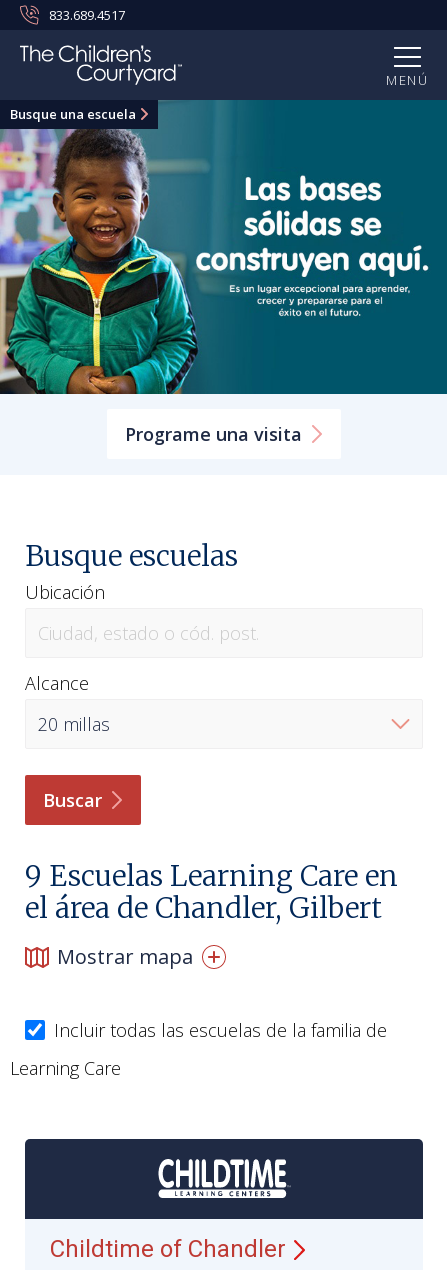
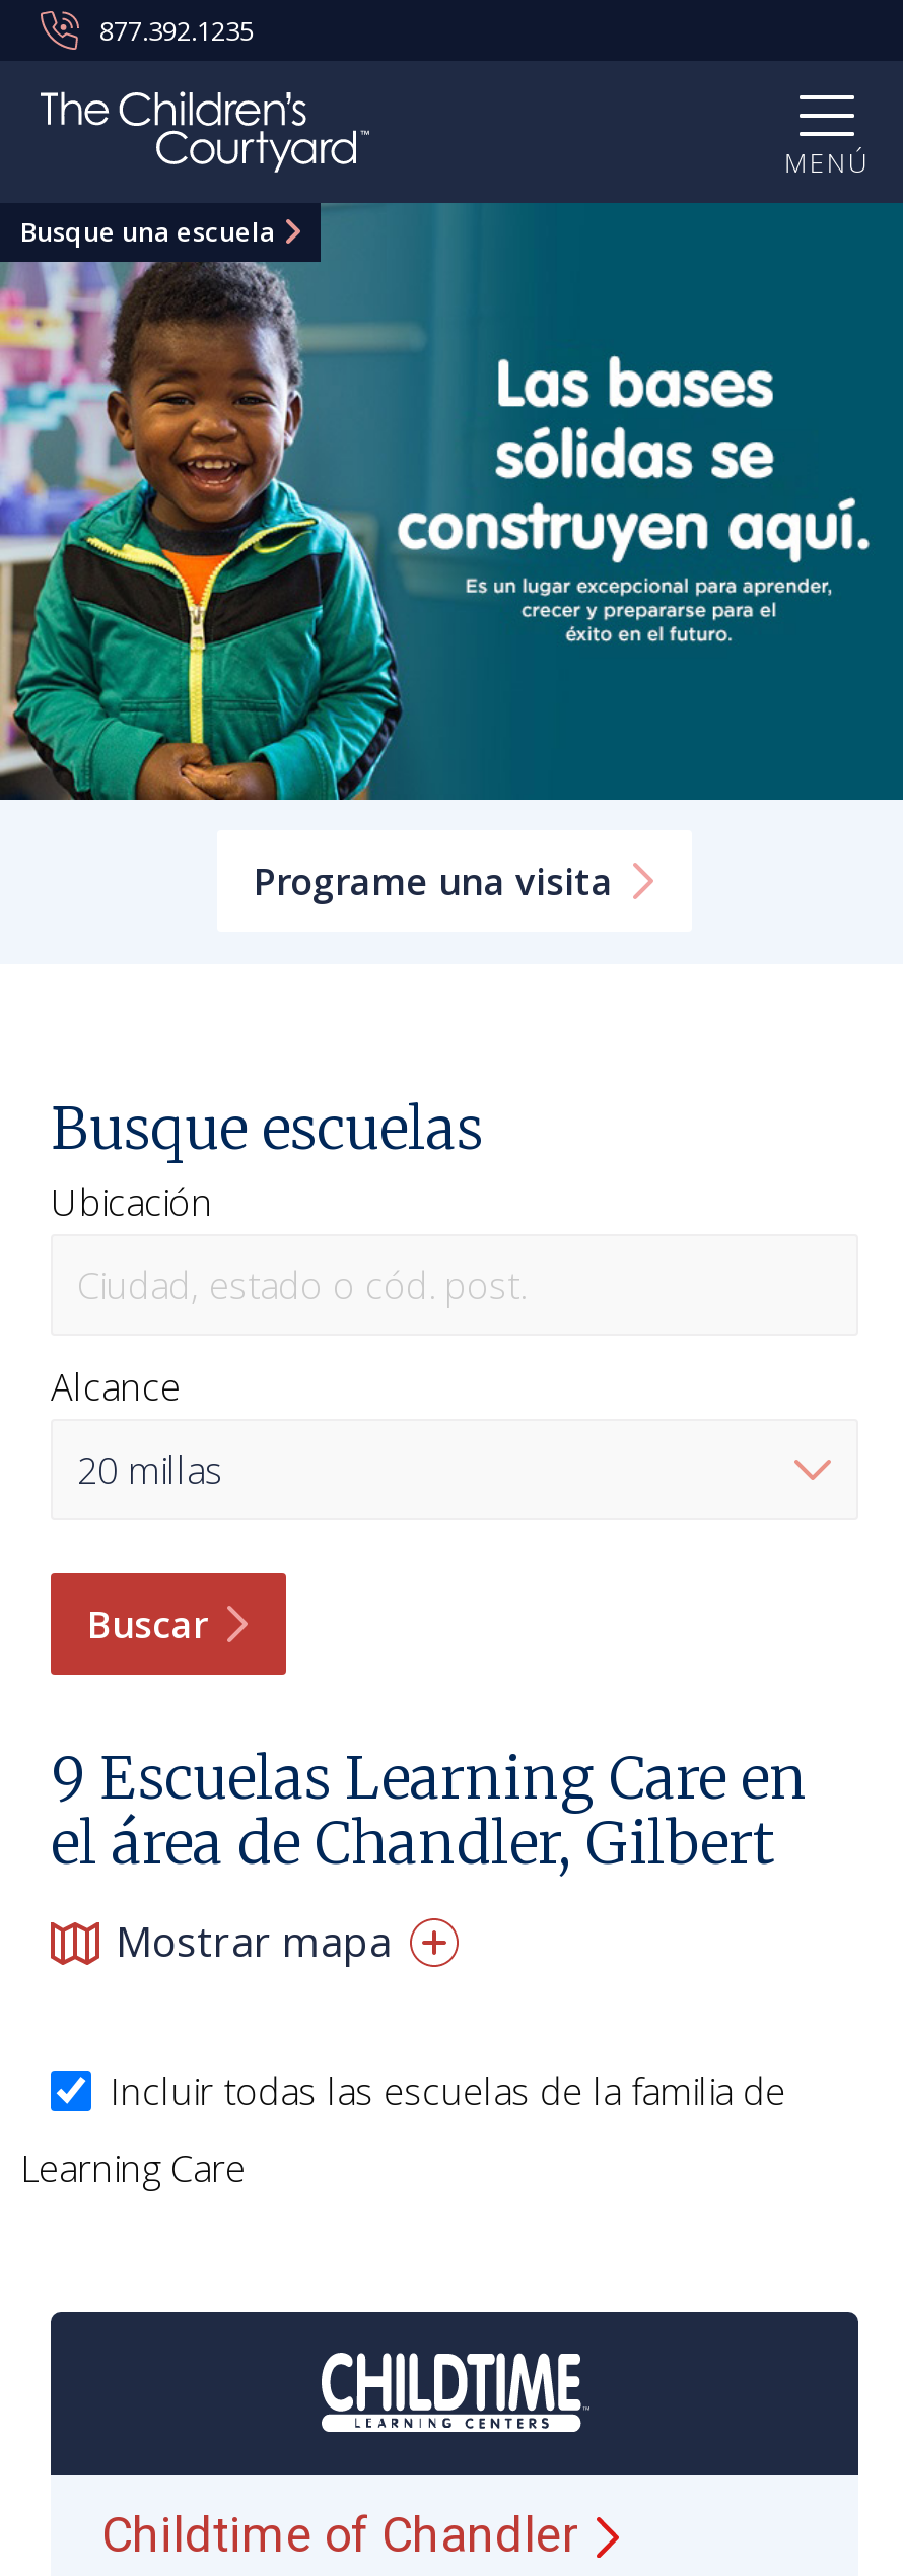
- 833.689.4517
+ 877.392.1235
